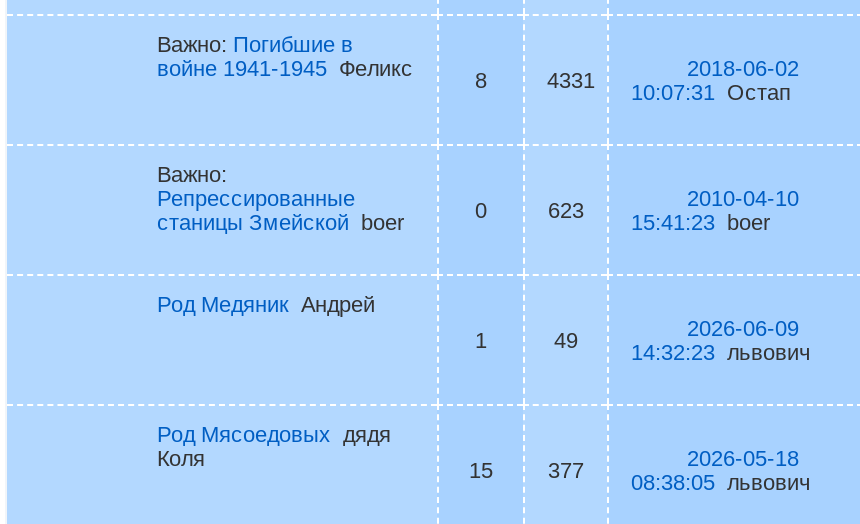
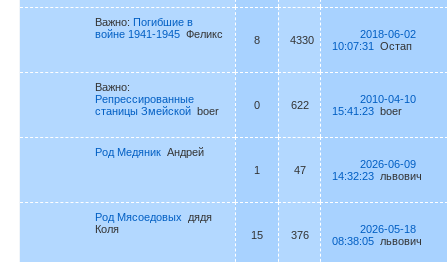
- 4331 10:07:31 Остап
+ 4330 10:07:31 Остап

- 623 15:41:23 boer
+ 622 15:41:23 boer

- 49
+ 47

- 377 08:38:05 львович
+ 376 08:38:05 львович
